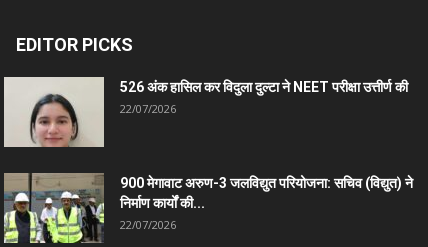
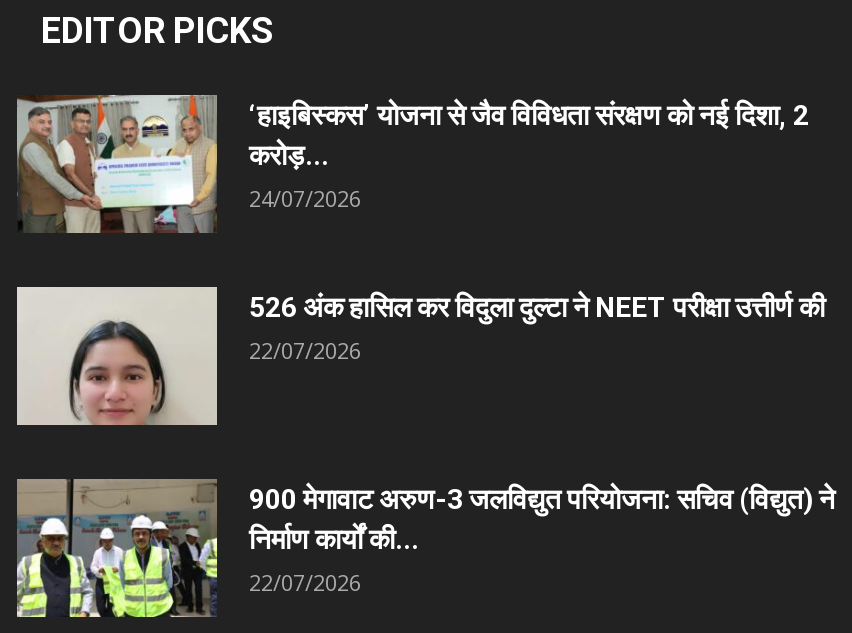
+ [image]
+ ‘हाइबिस्कस’ योजना से जैव विविधता संरक्षण को नई दिशा, 2
+ करोड़...
+ 24/07/2026
